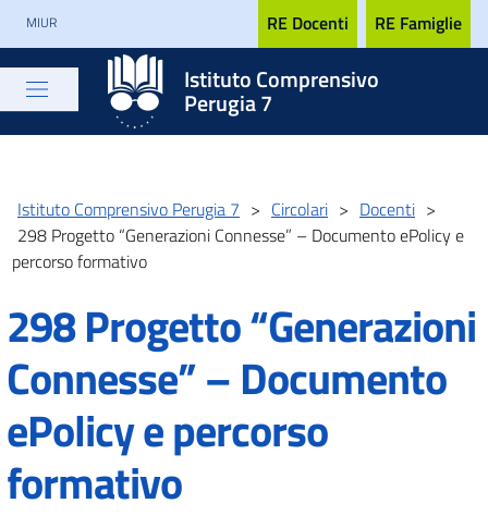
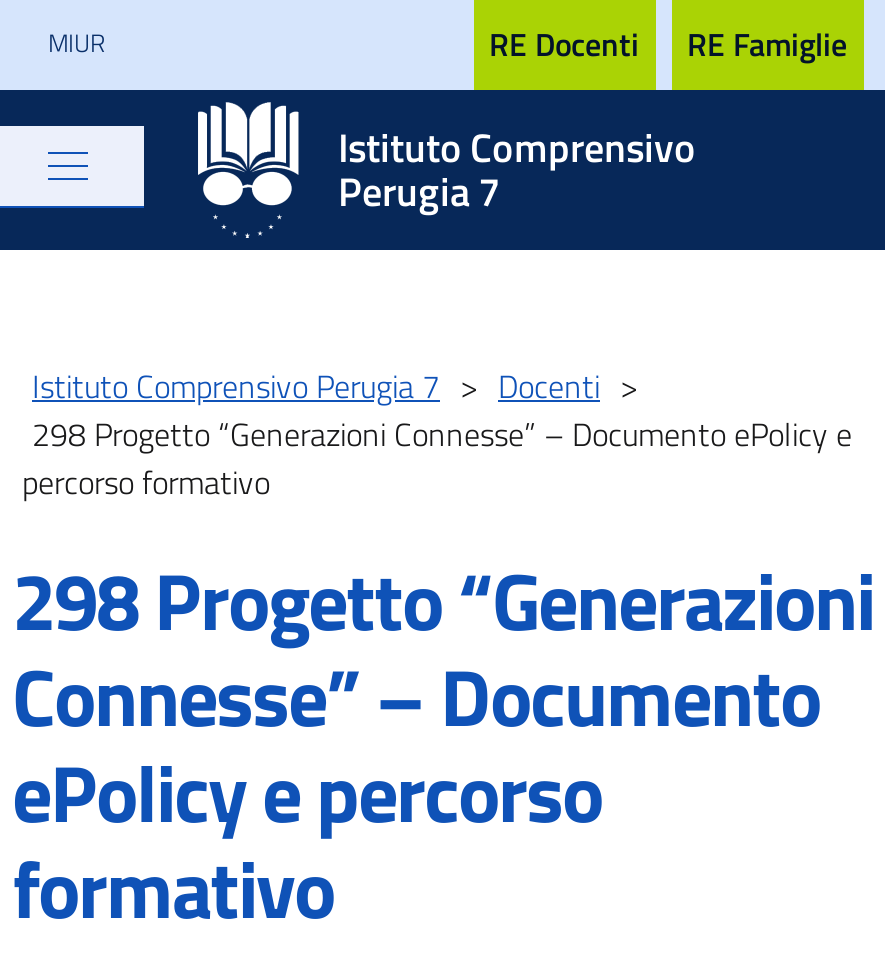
- Istituto Comprensivo Perugia 7 > Circolari > Docenti >
+ Istituto Comprensivo Perugia 7 > Docenti >
